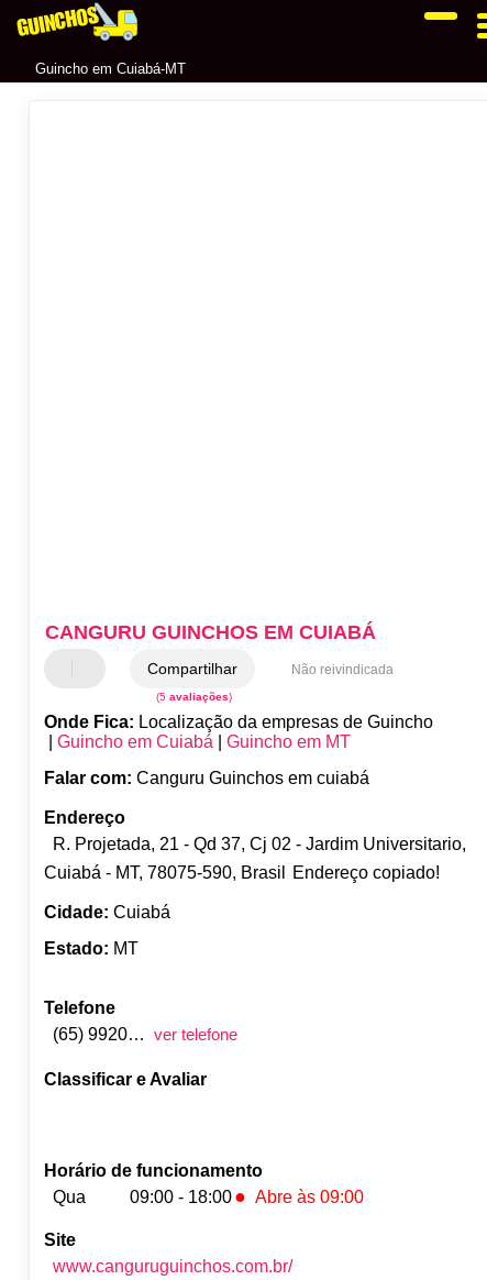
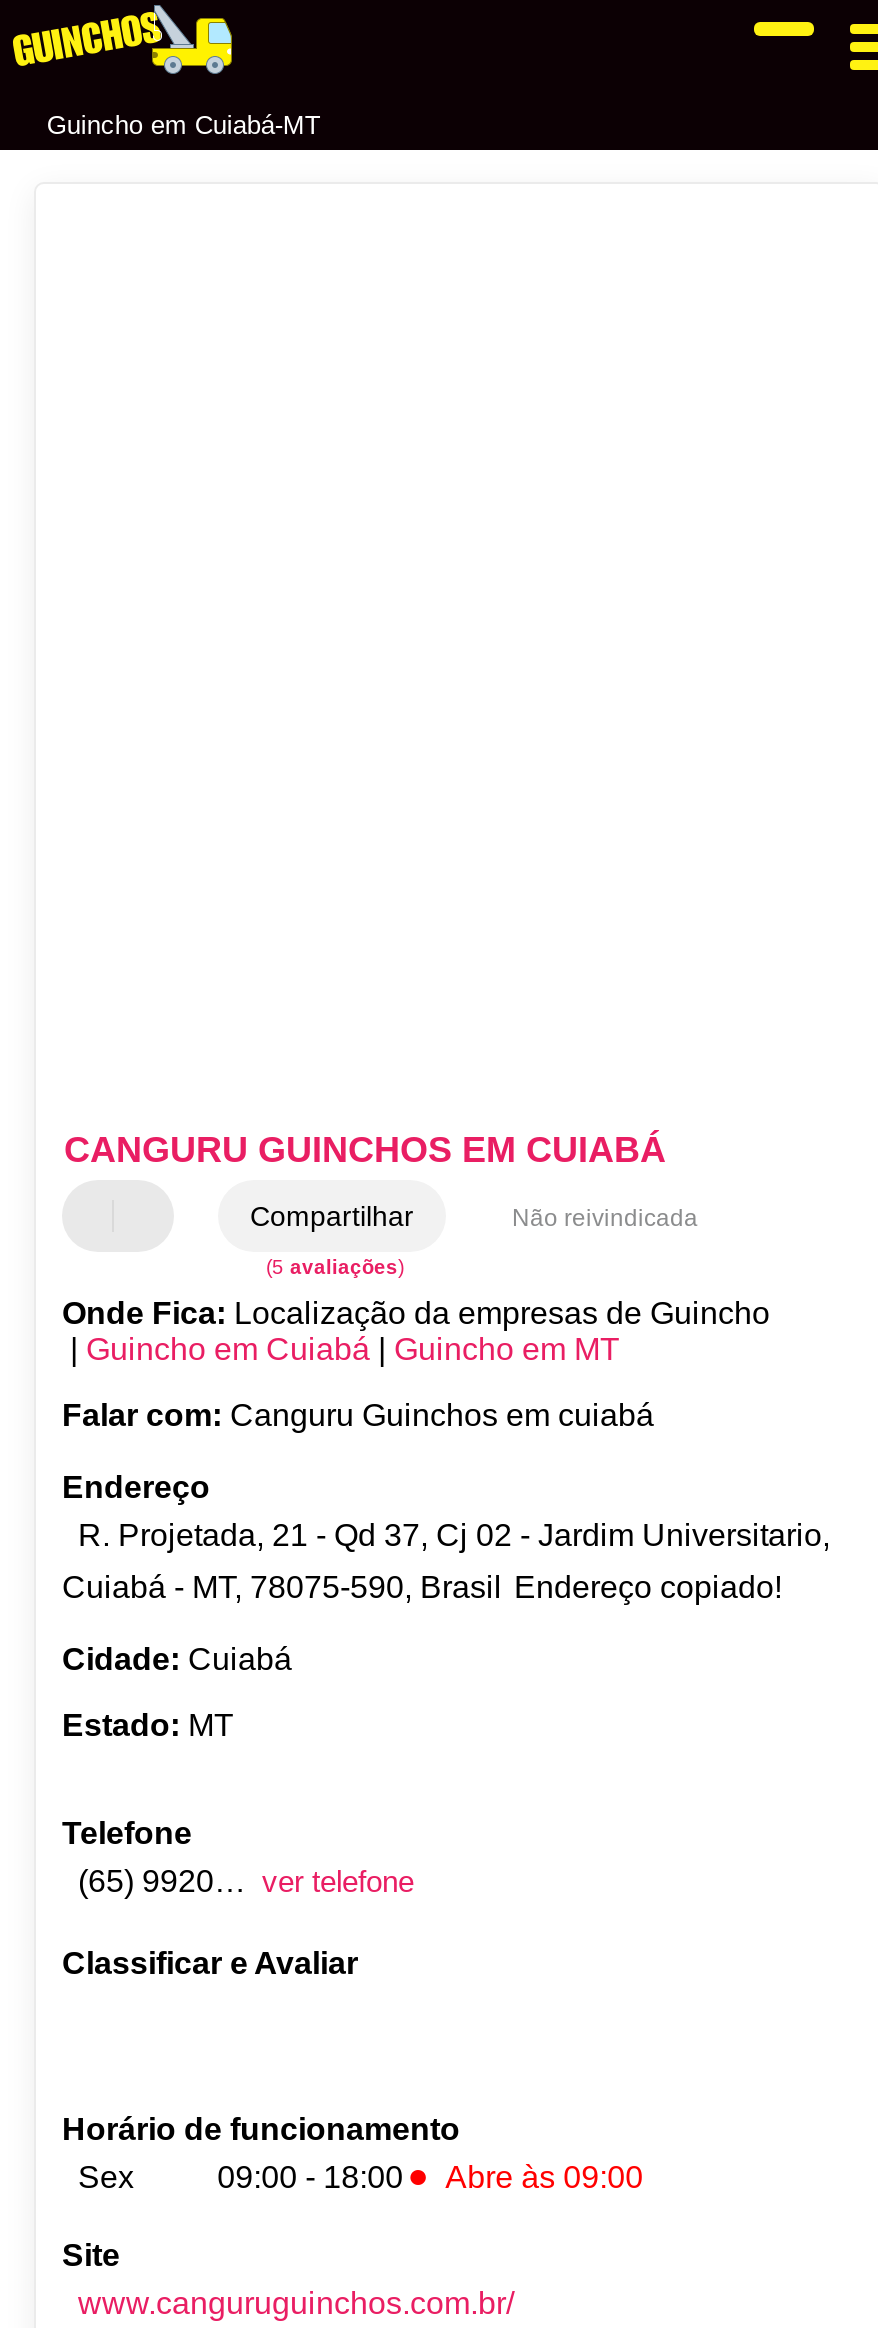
- Qua
+ Sex
